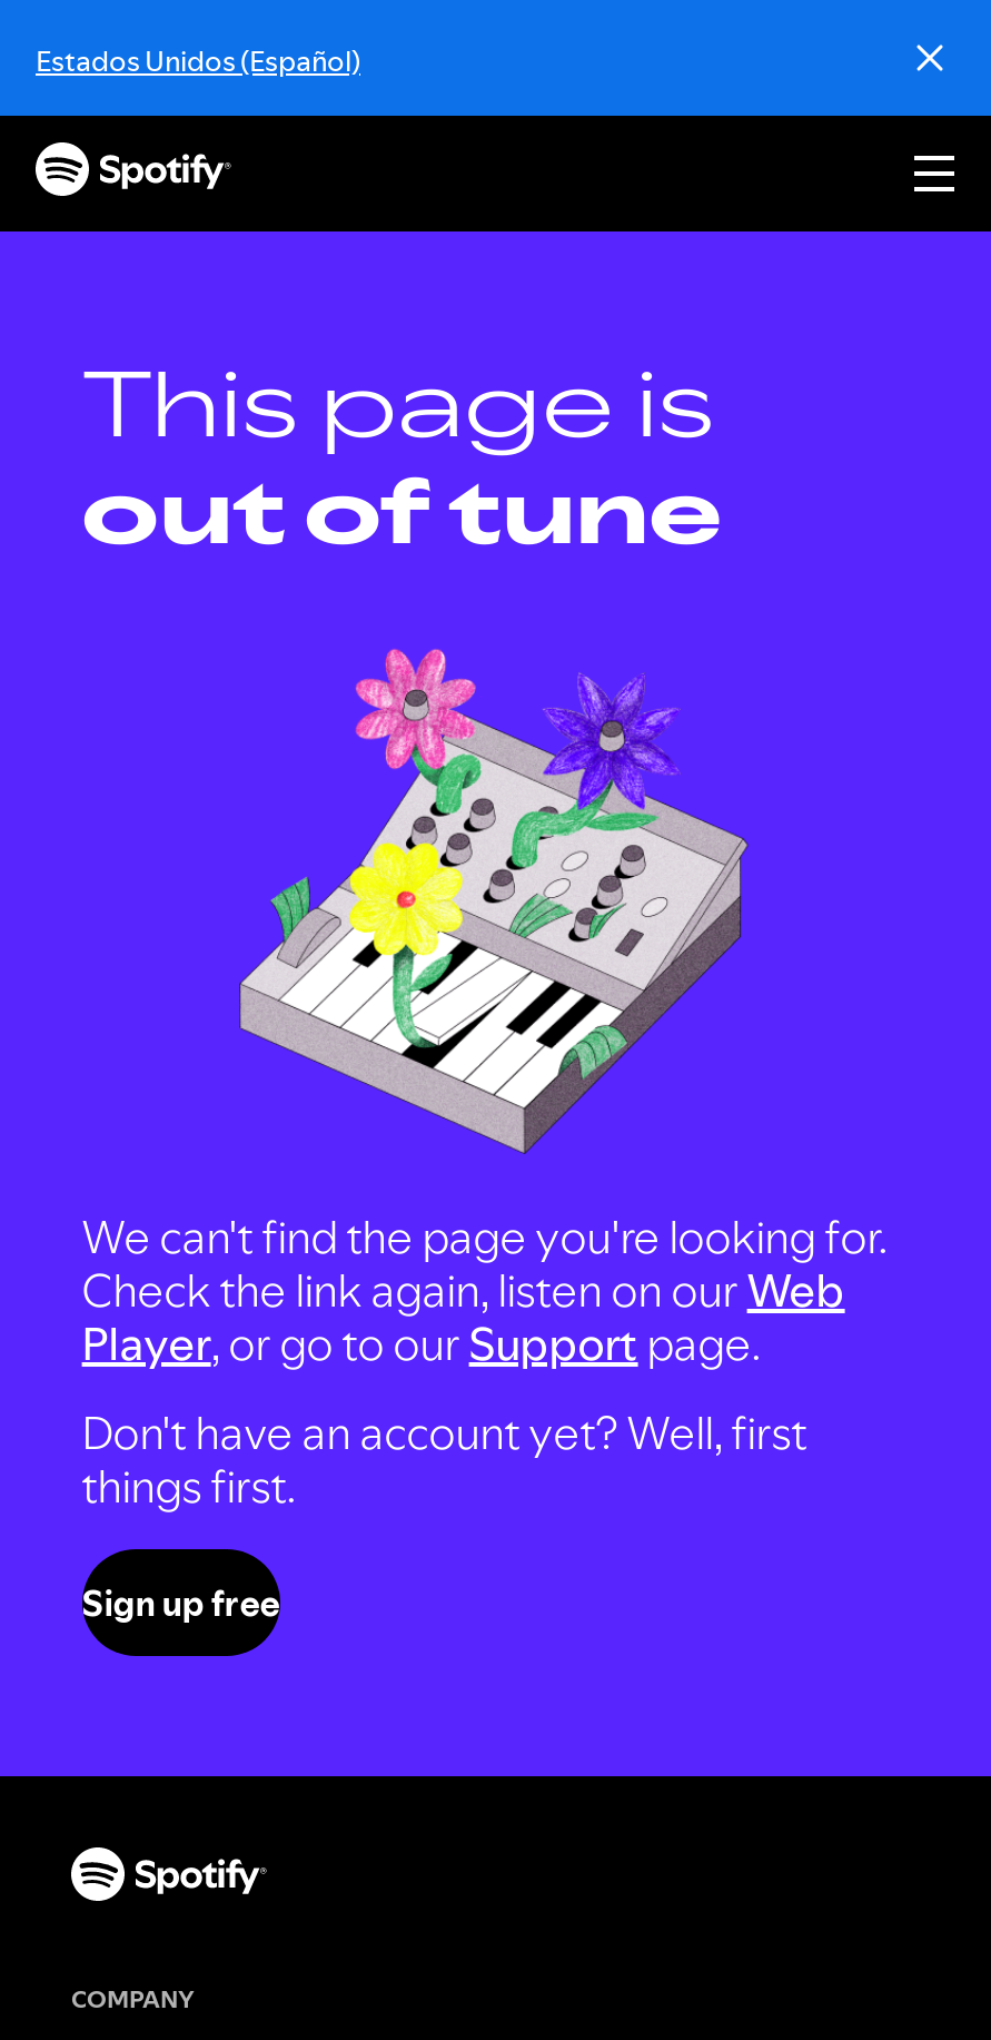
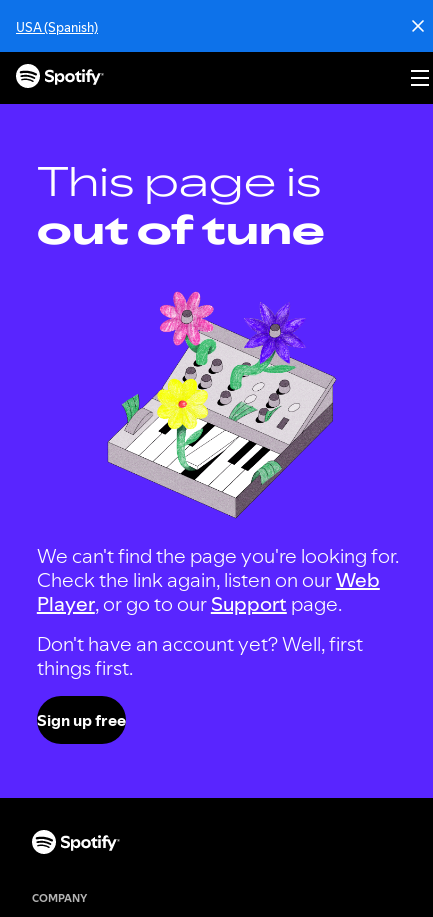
- Estados Unidos (Español)
+ USA (Spanish)
